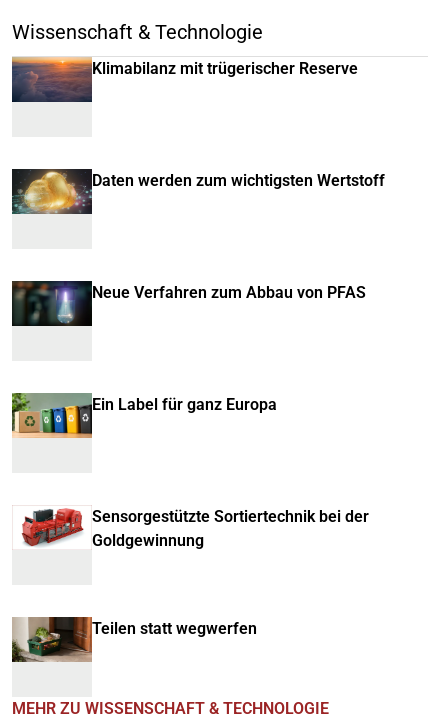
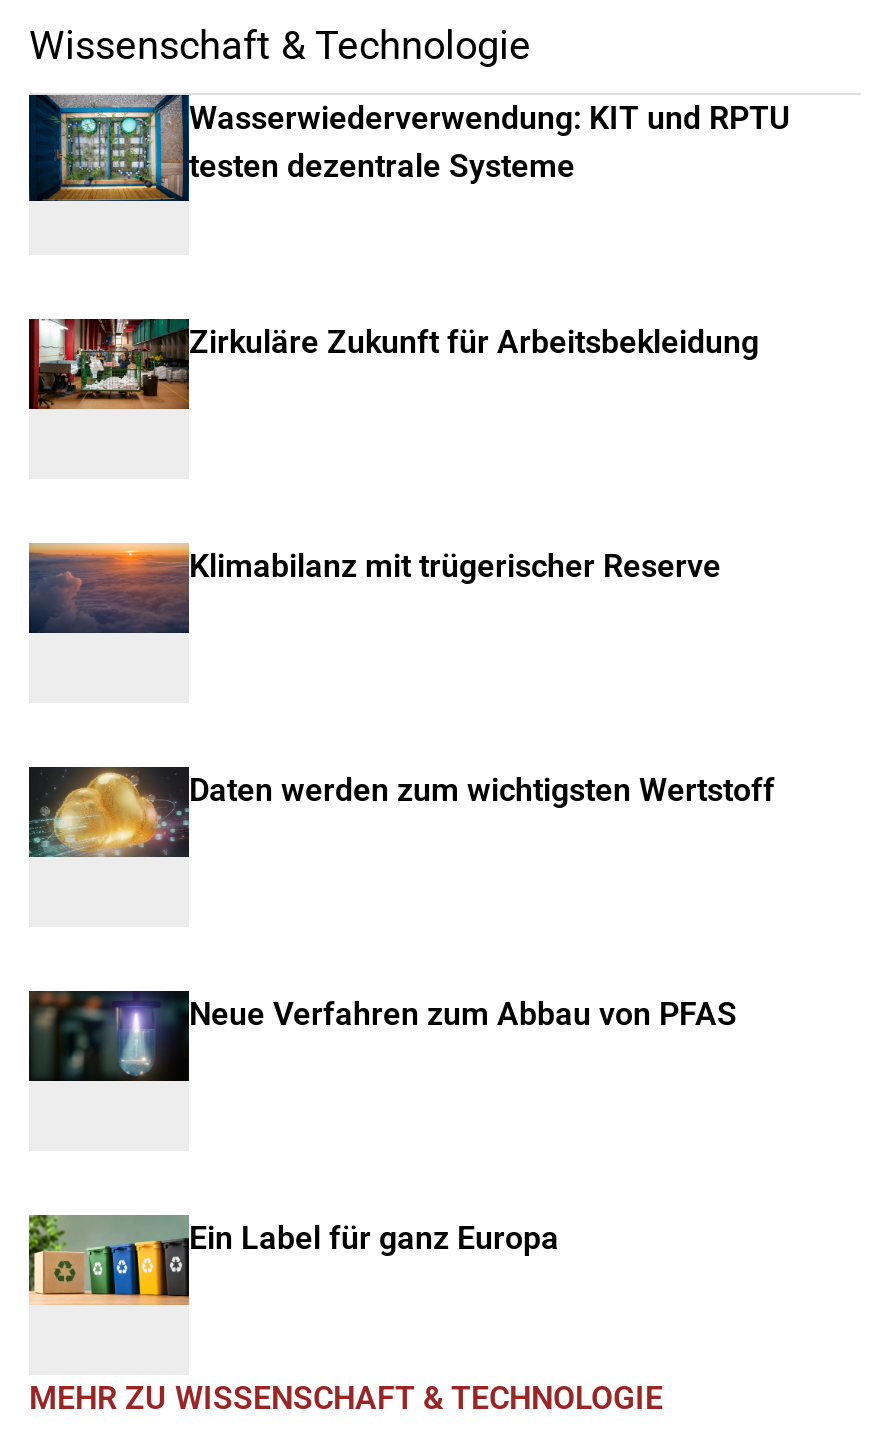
+ [image]
+ Wasserwiederverwendung: KIT und RPTU
+ testen dezentrale Systeme

+ [image]
+ Zirkuläre Zukunft für Arbeitsbekleidung

moved down: [image] | Klimabilanz mit trügerischer Reserve | Daten werden zum wichtigsten Wertstoff | Neue Verfahren zum Abbau von PFAS | Ein Label für ganz Europa

moved down: [image]

- [image]
- Sensorgestützte Sortiertechnik bei der
- Goldgewinnung

- [image]
- Teilen statt wegwerfen
